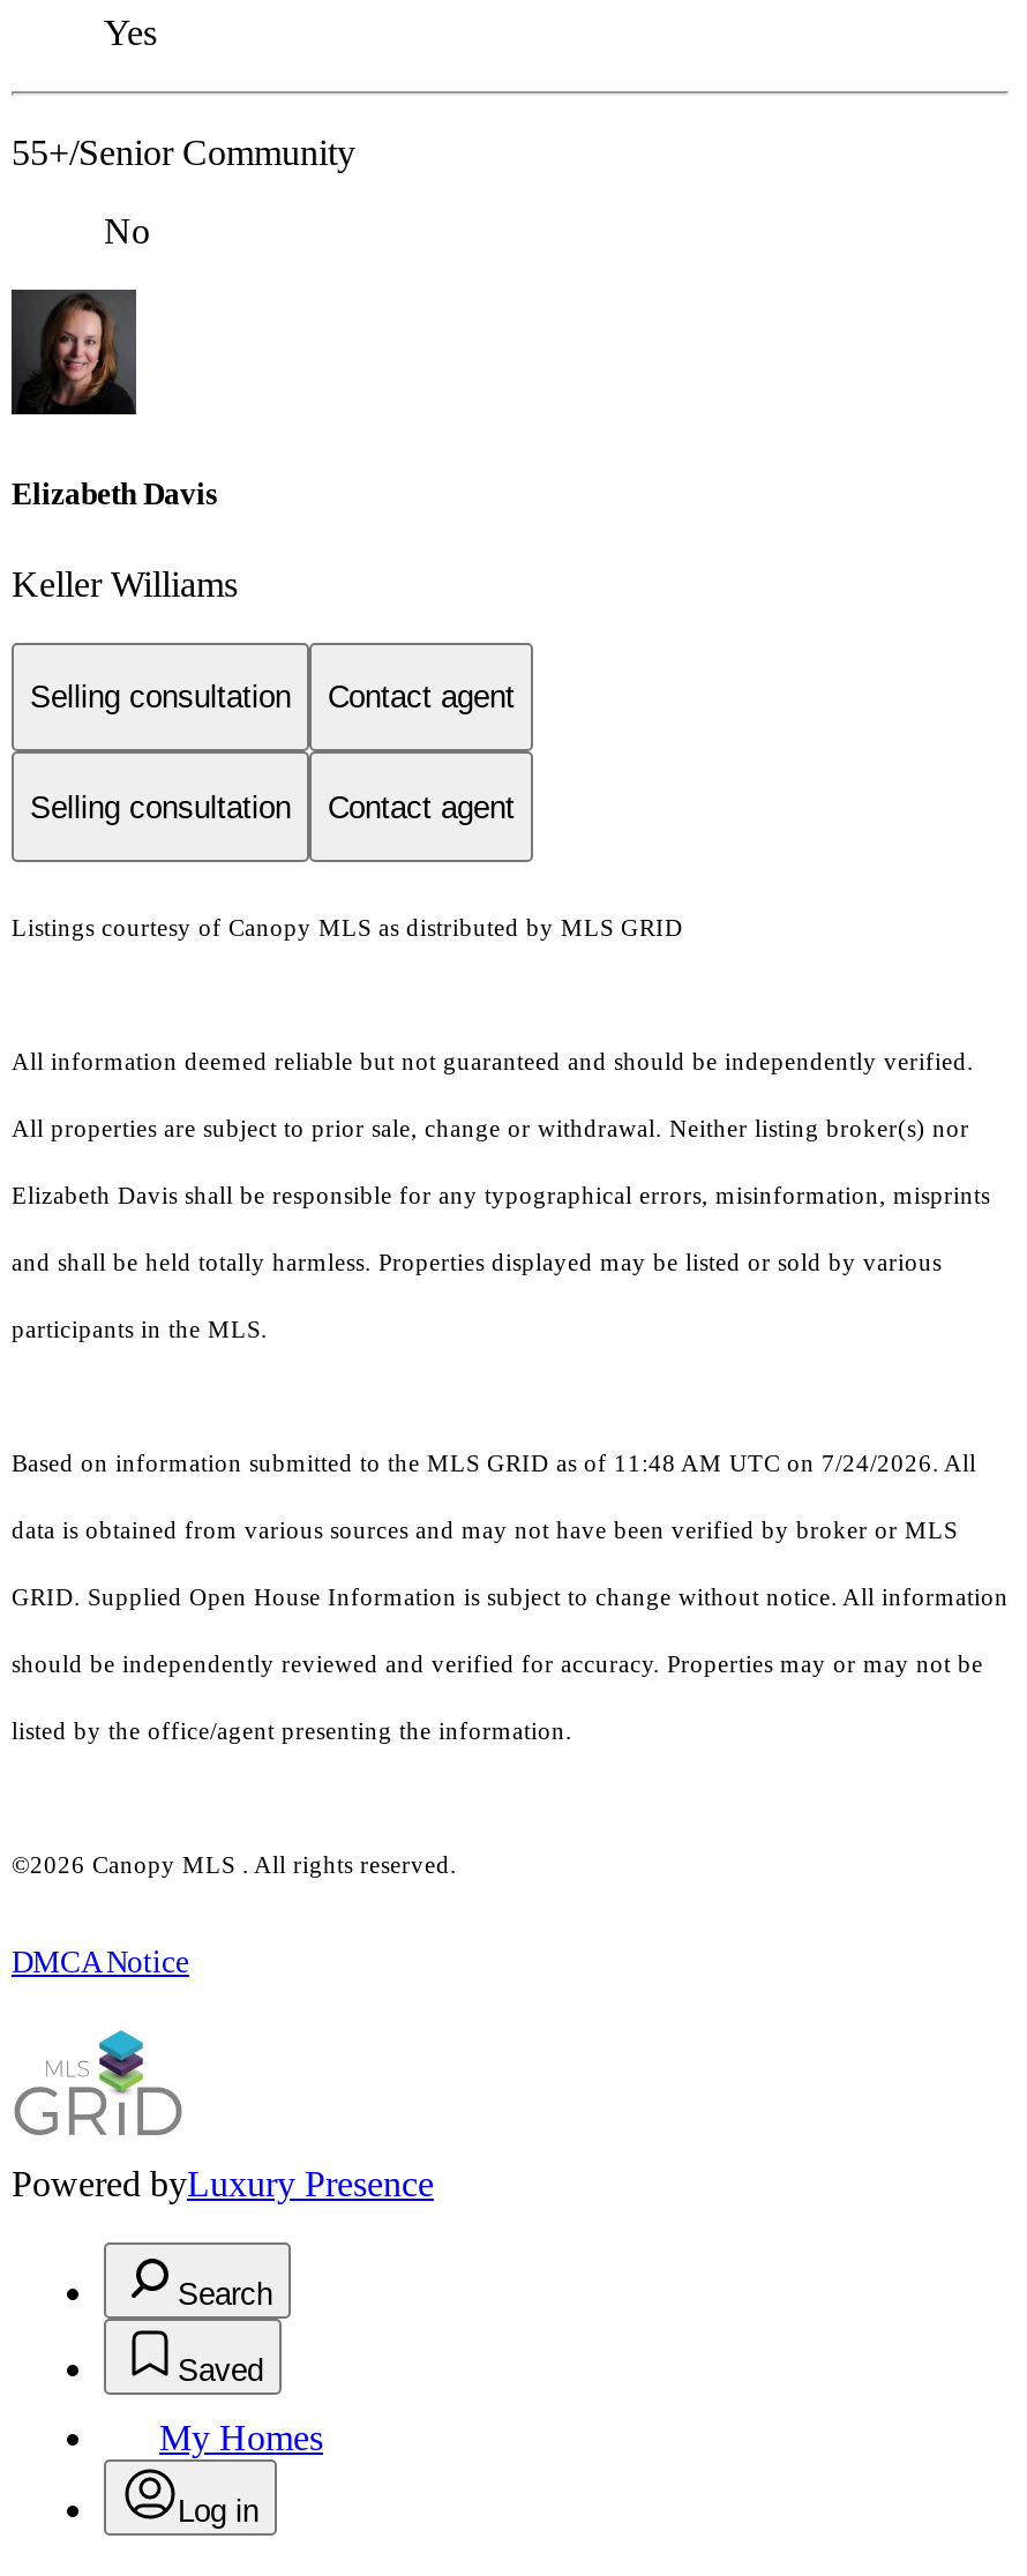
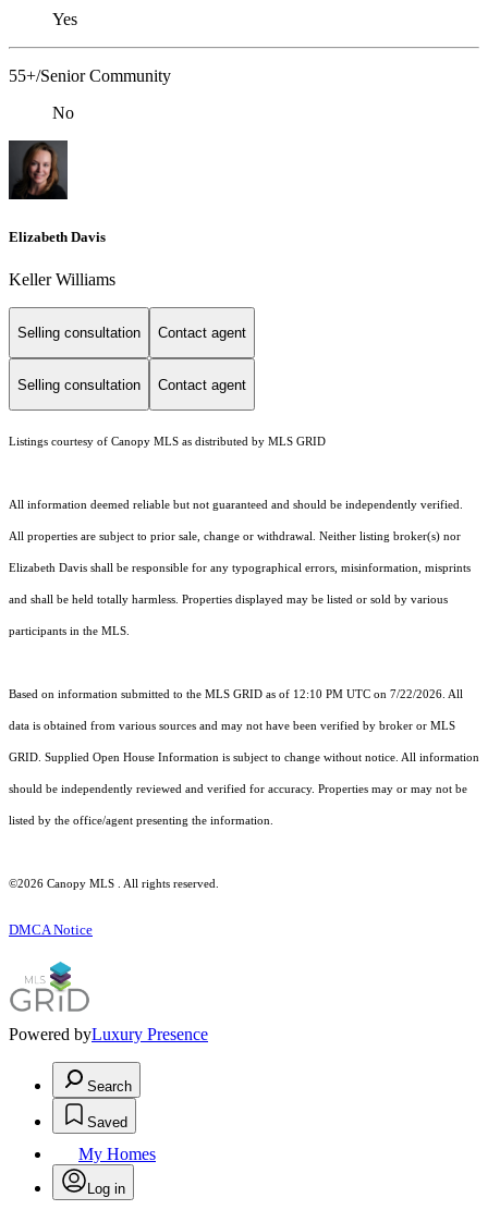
- Based on information submitted to the MLS GRID as of 11:48 AM UTC on 7/24/2026. All
+ Based on information submitted to the MLS GRID as of 12:10 PM UTC on 7/22/2026. All
